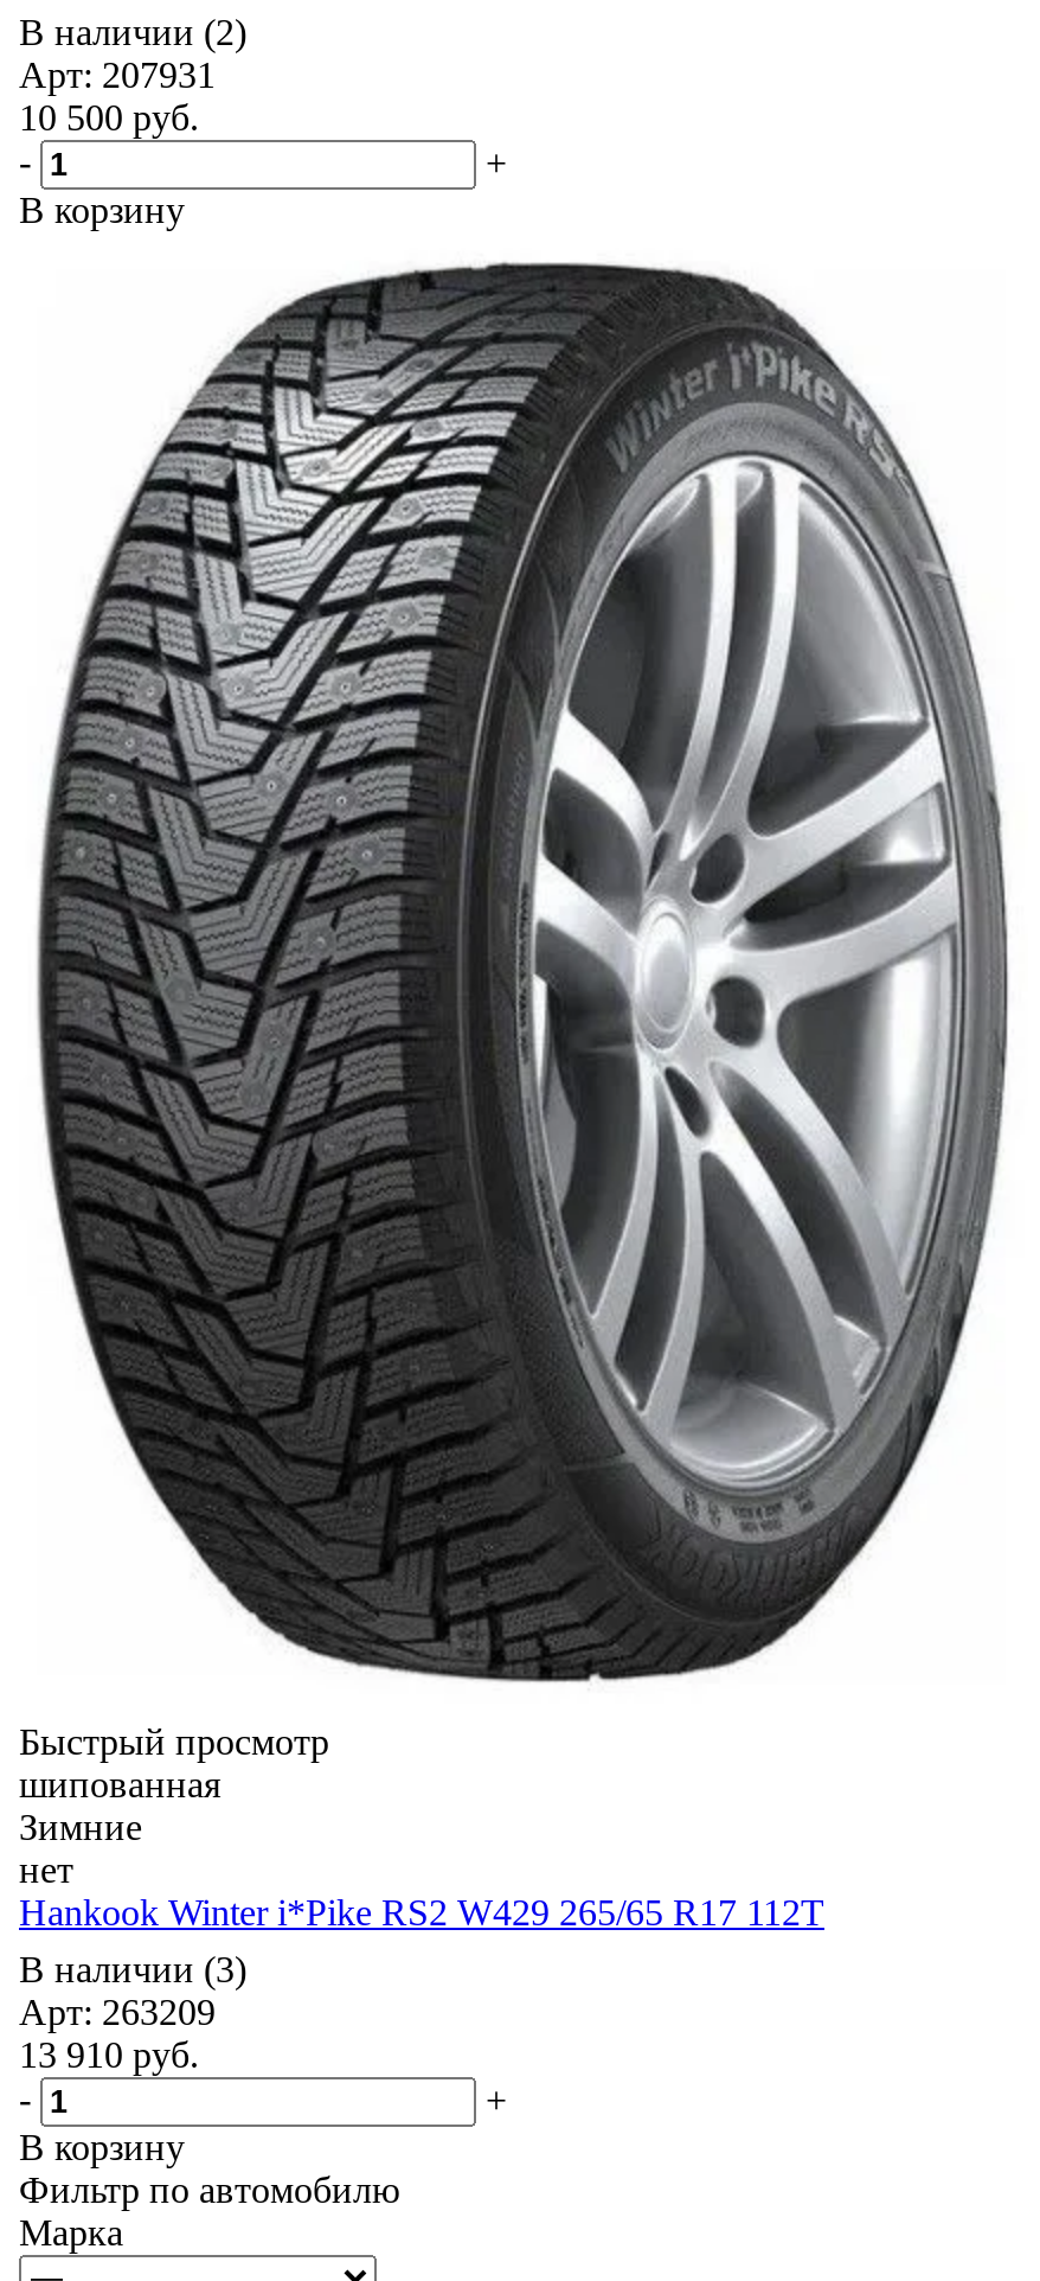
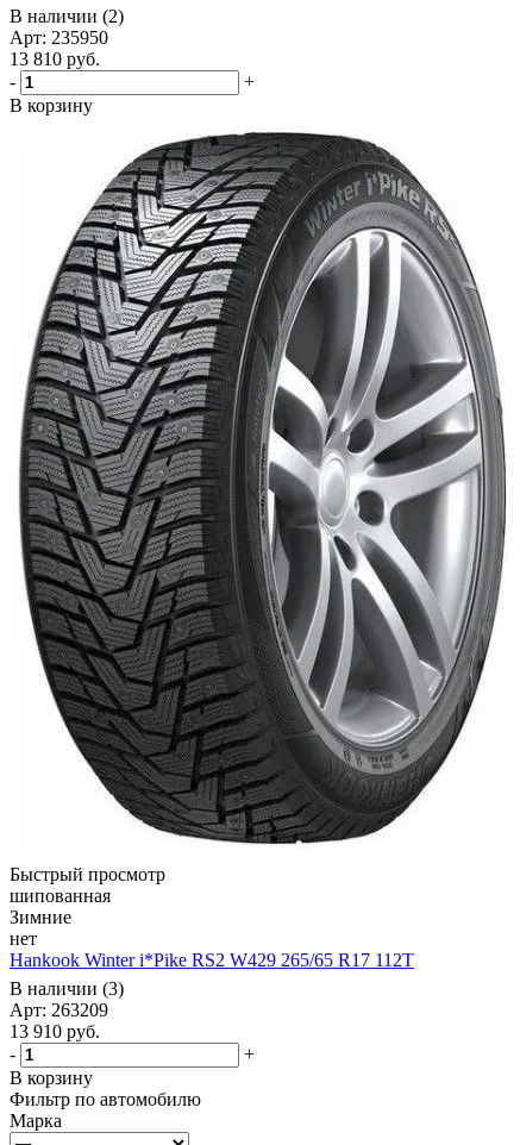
- Арт: 207931
+ Арт: 235950

- 10 500 руб.
+ 13 810 руб.
